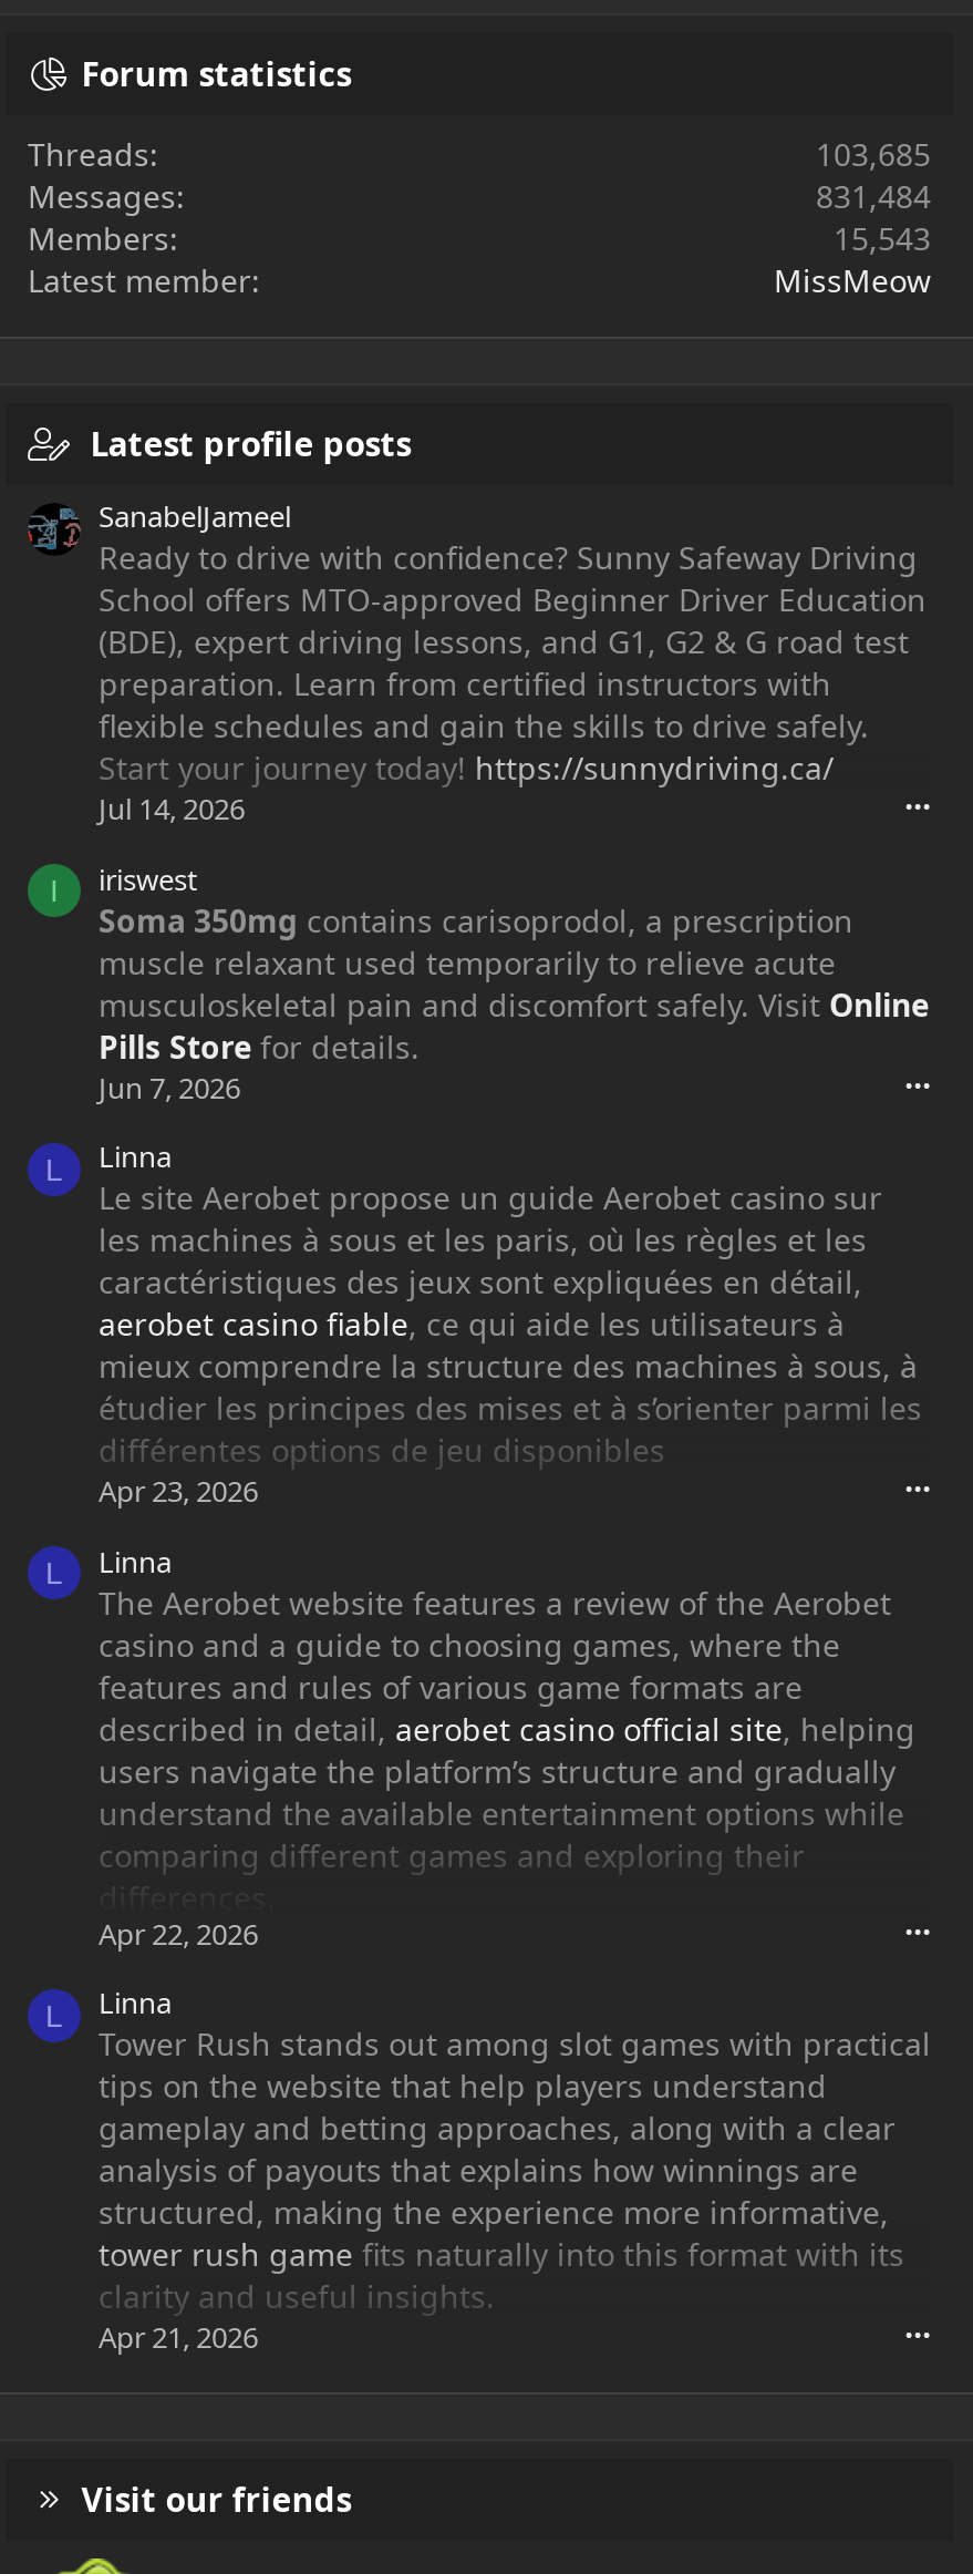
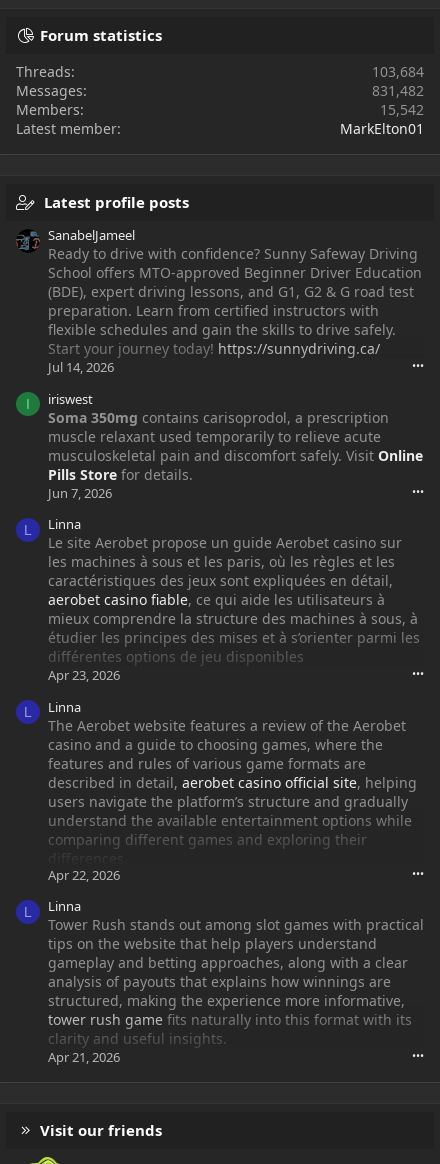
- 103,685
+ 103,684

- 831,484
+ 831,482

- 15,543
+ 15,542

- MissMeow
+ MarkElton01
